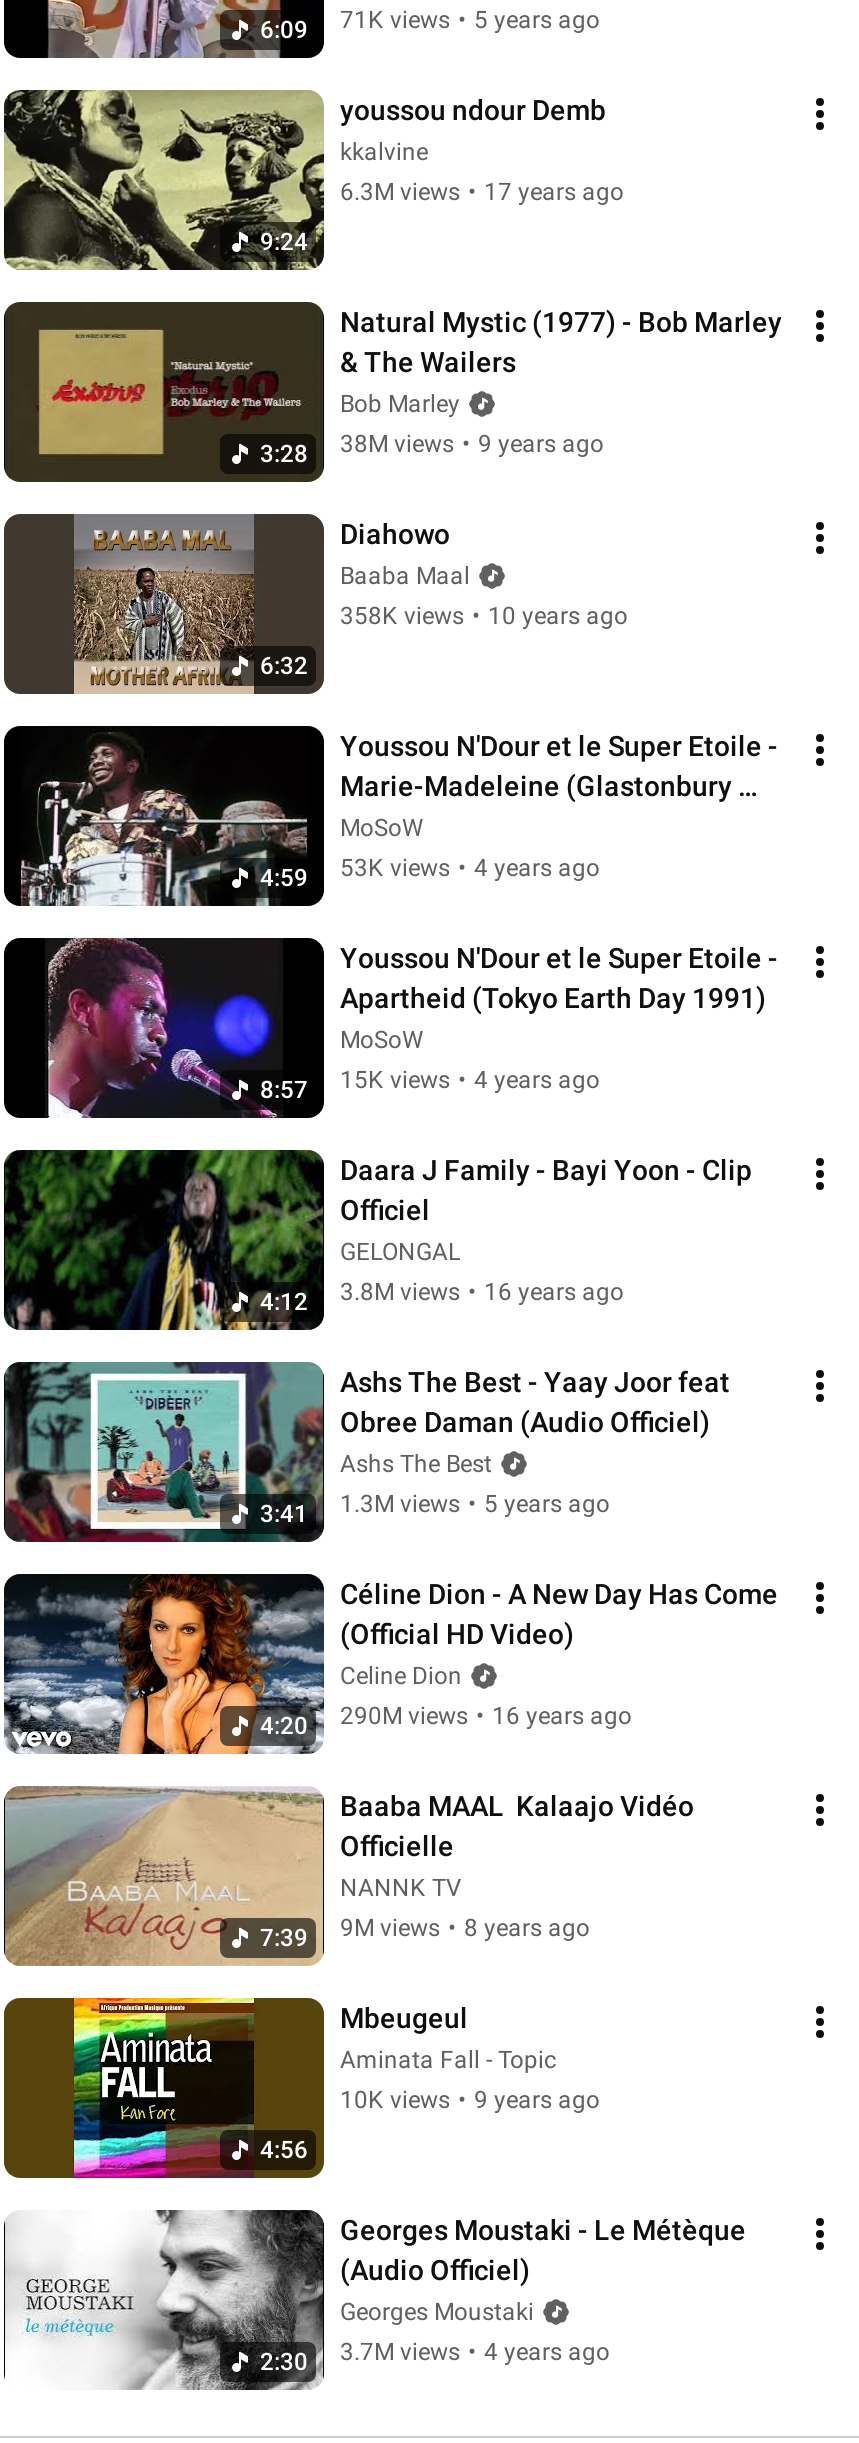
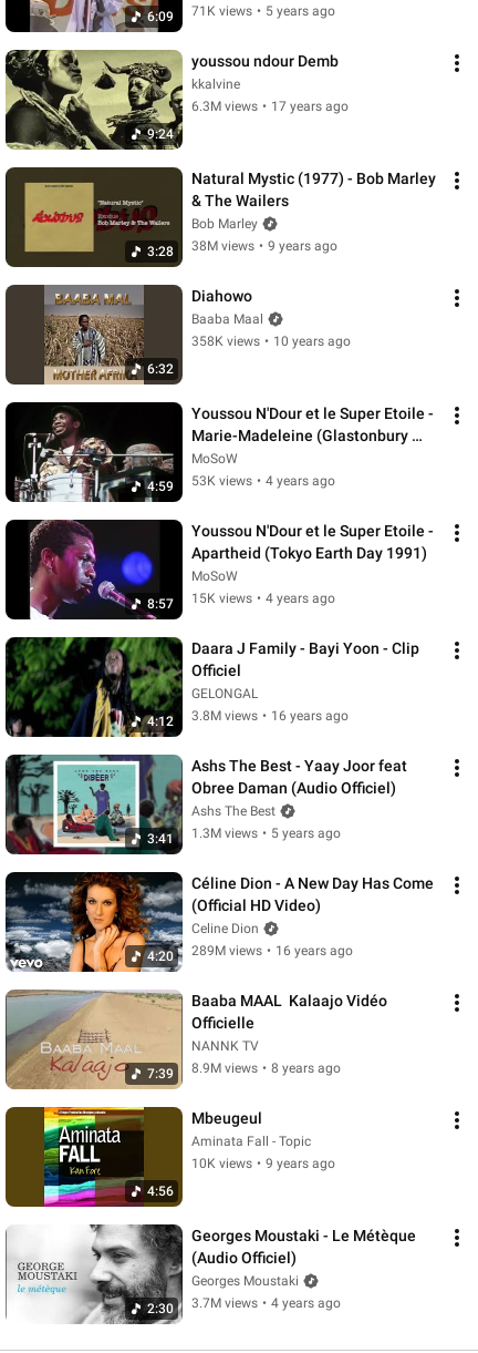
- 290M views • 16 years ago
+ 289M views • 16 years ago

- 9M views • 8 years ago
+ 8.9M views • 8 years ago
